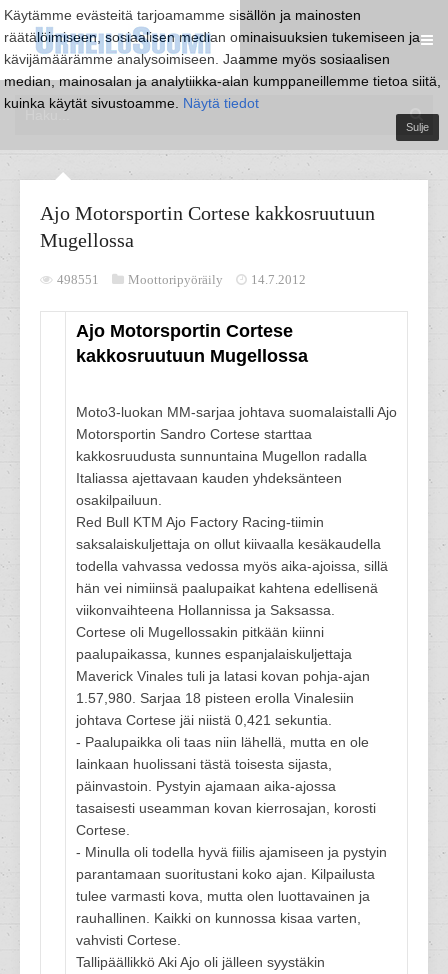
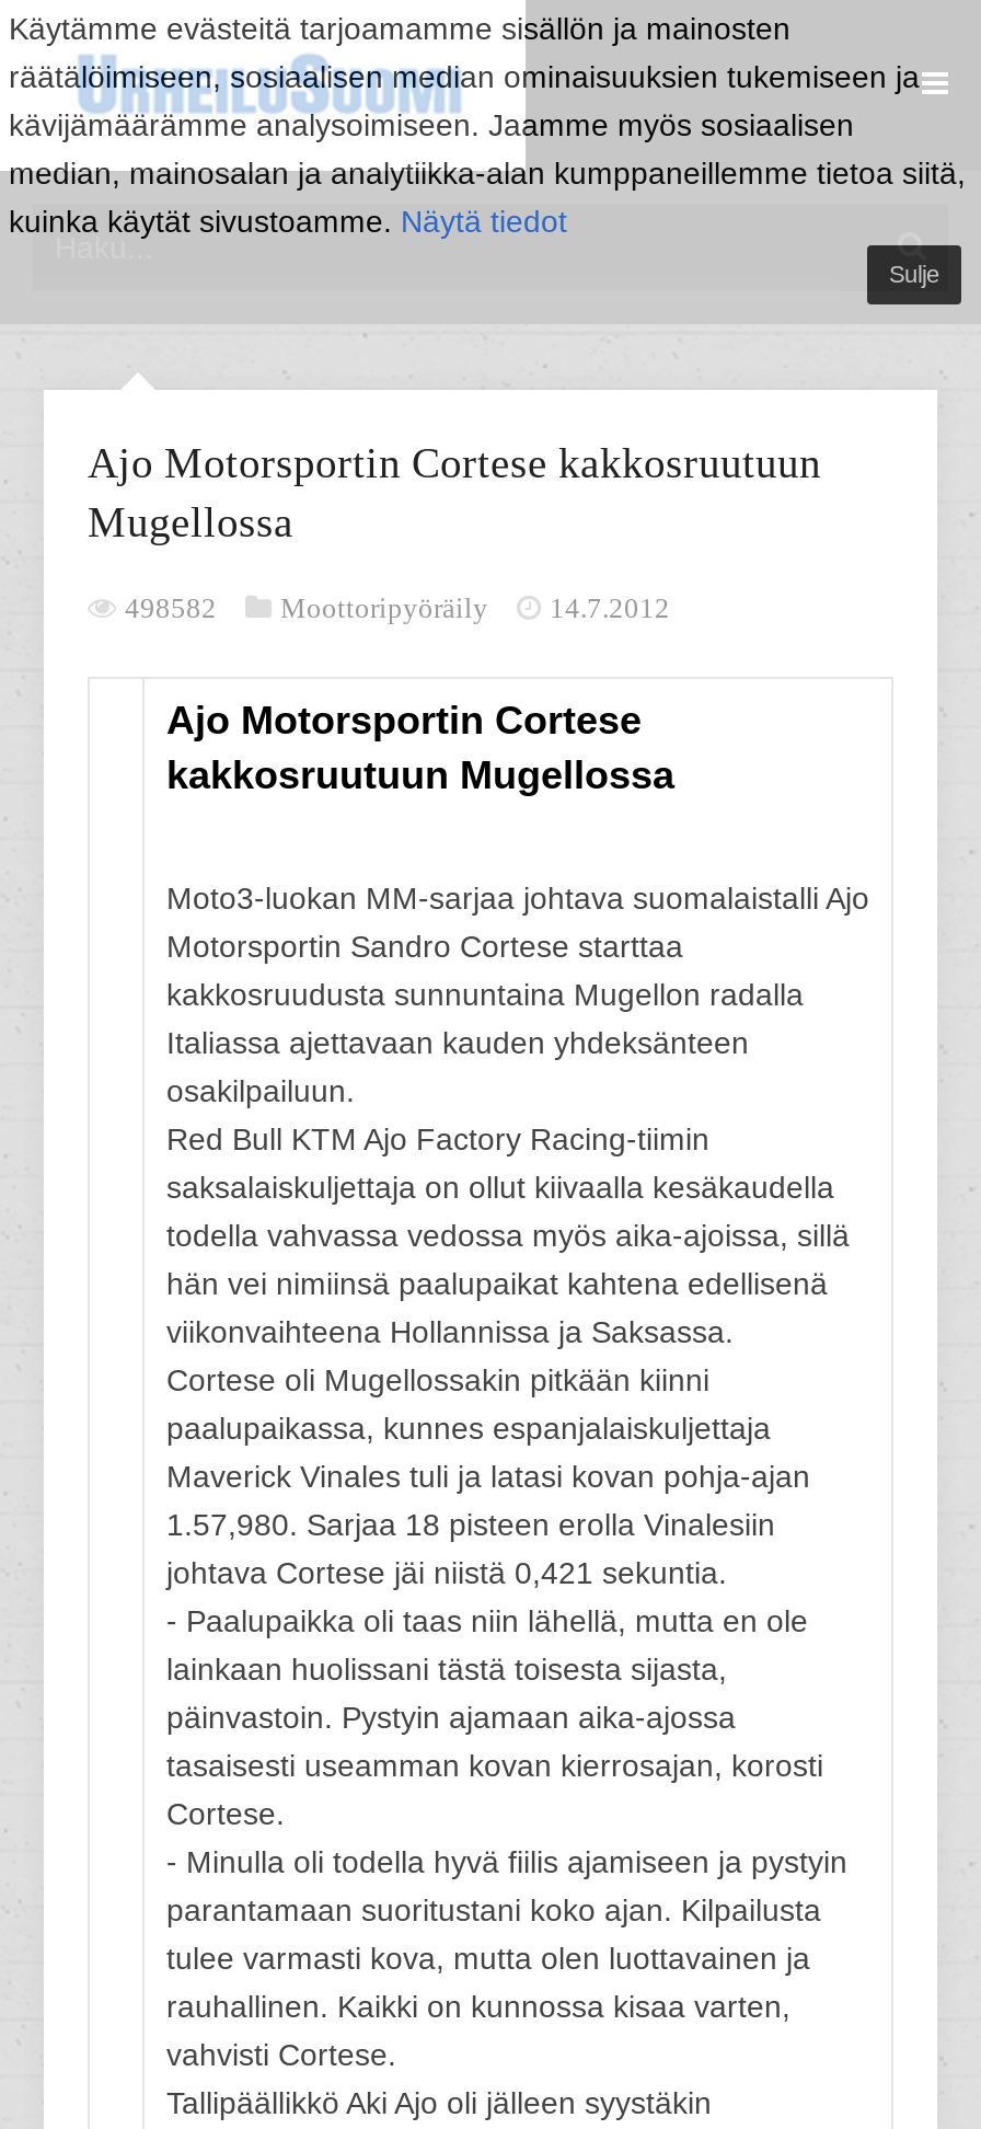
- 498551 Moottoripyöräily 14.7.2012
+ 498582 Moottoripyöräily 14.7.2012
